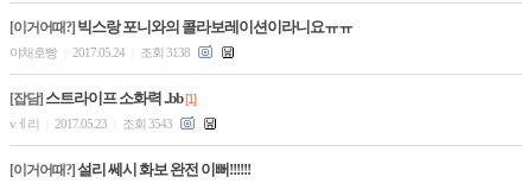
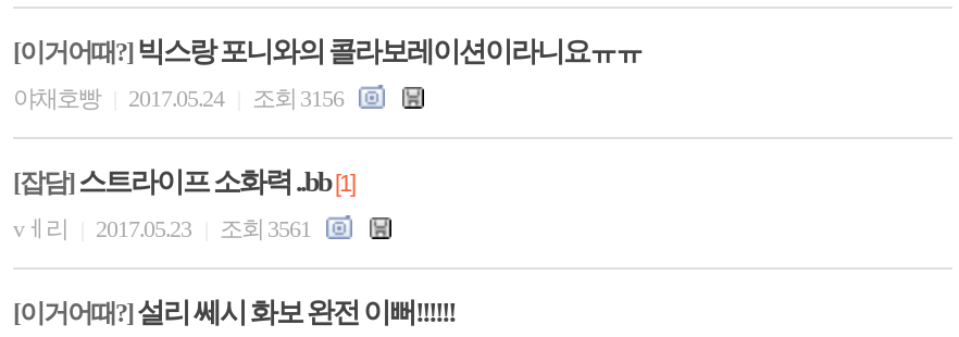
- 야채호빵 2017.05.24 조회 3138
+ 야채호빵 2017.05.24 조회 3156

- 조회 3543
+ 조회 3561
